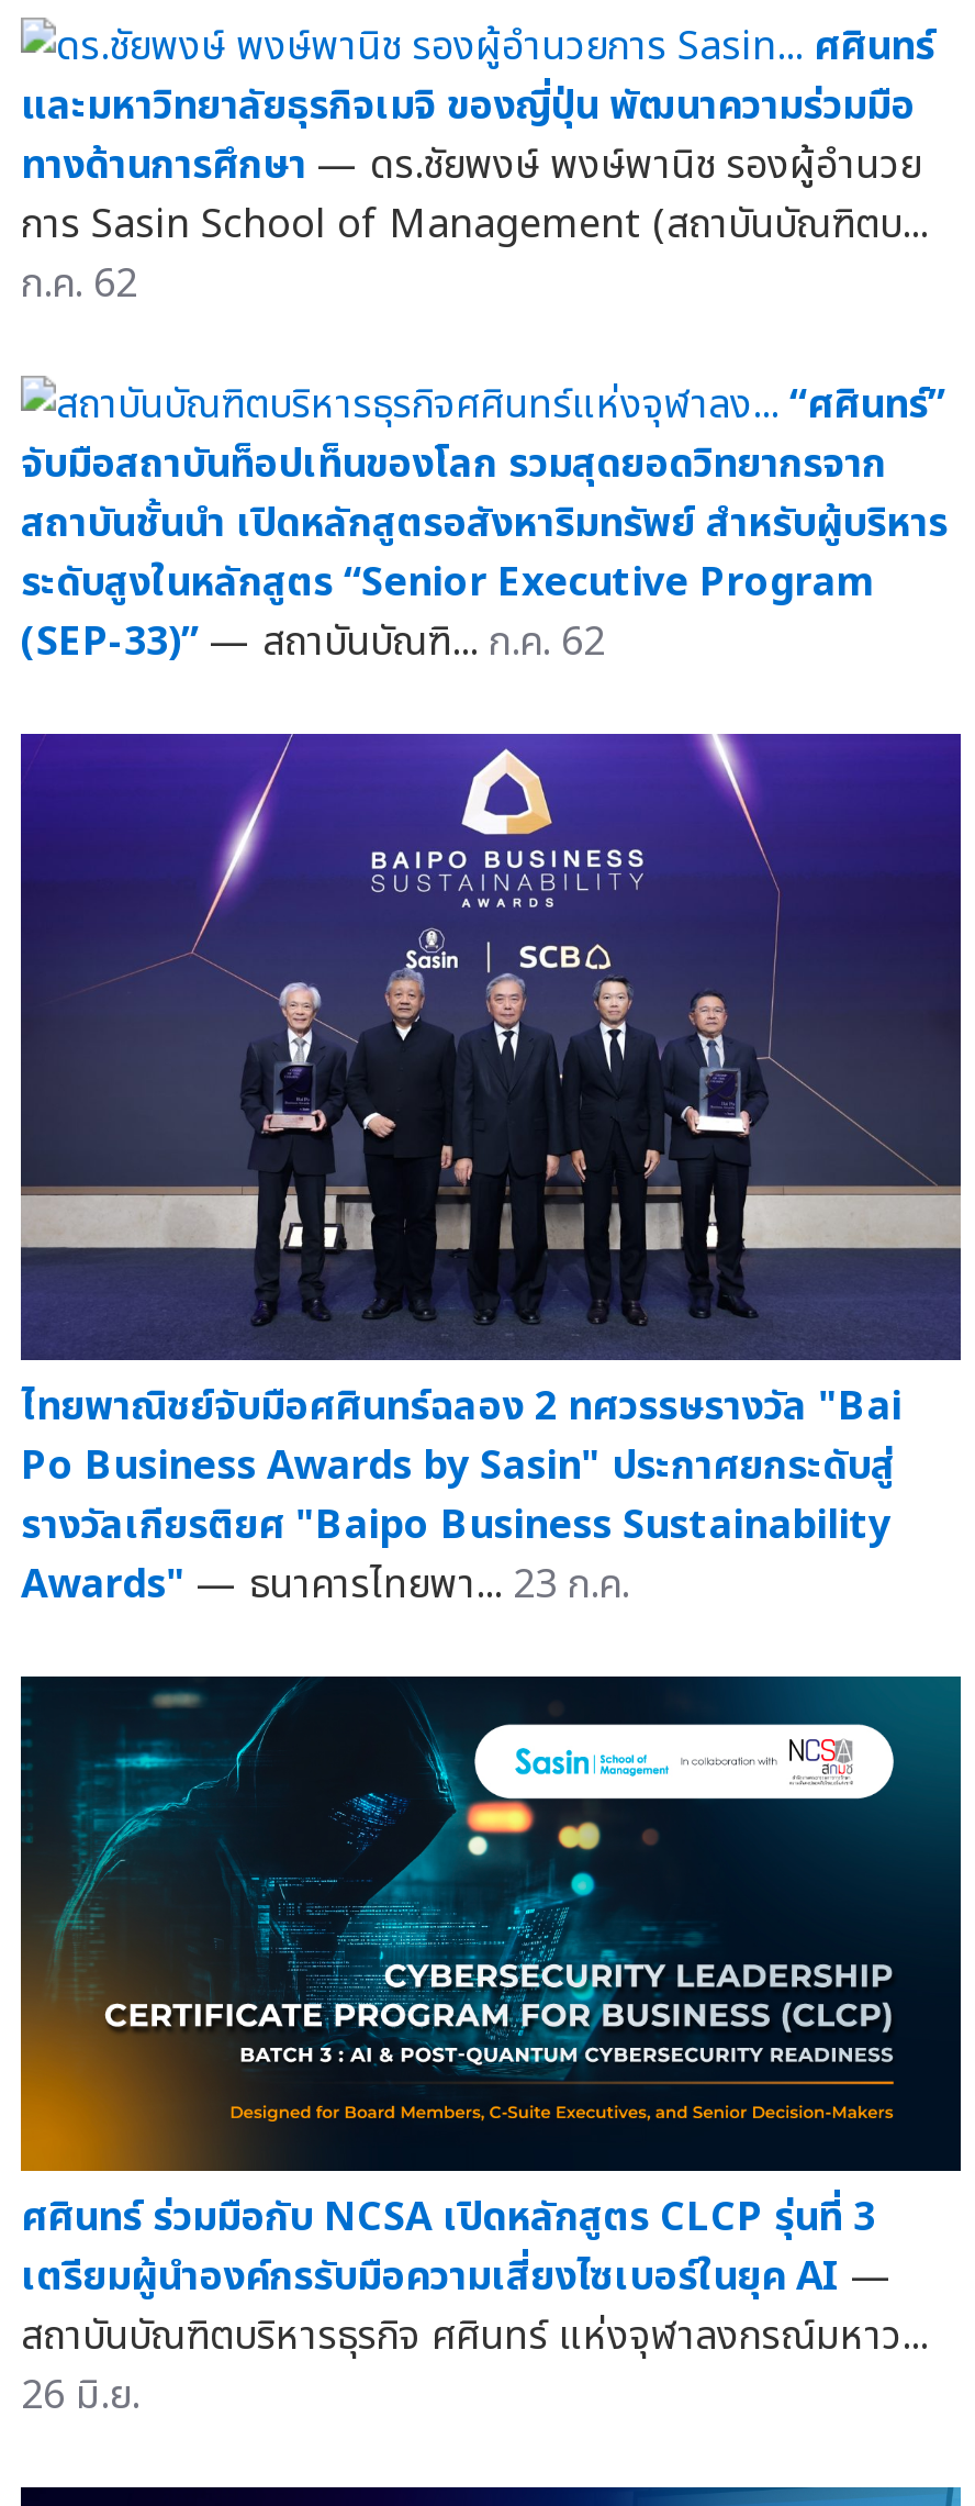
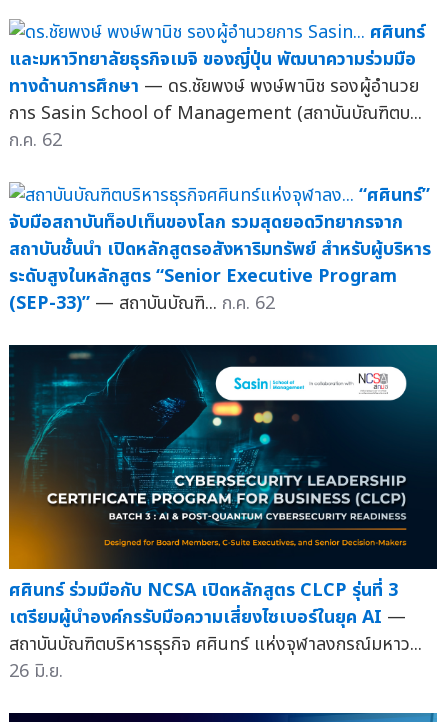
- [image]
- ไทยพาณิชย์จับมือศศินทร์ฉลอง 2 ทศวรรษรางวัล "Bai
- Po Business Awards by Sasin" ประกาศยกระดับสู่
- รางวัลเกียรติยศ "Baipo Business Sustainability
- Awards" — ธนาคารไทยพา... 23 ก.ค.
